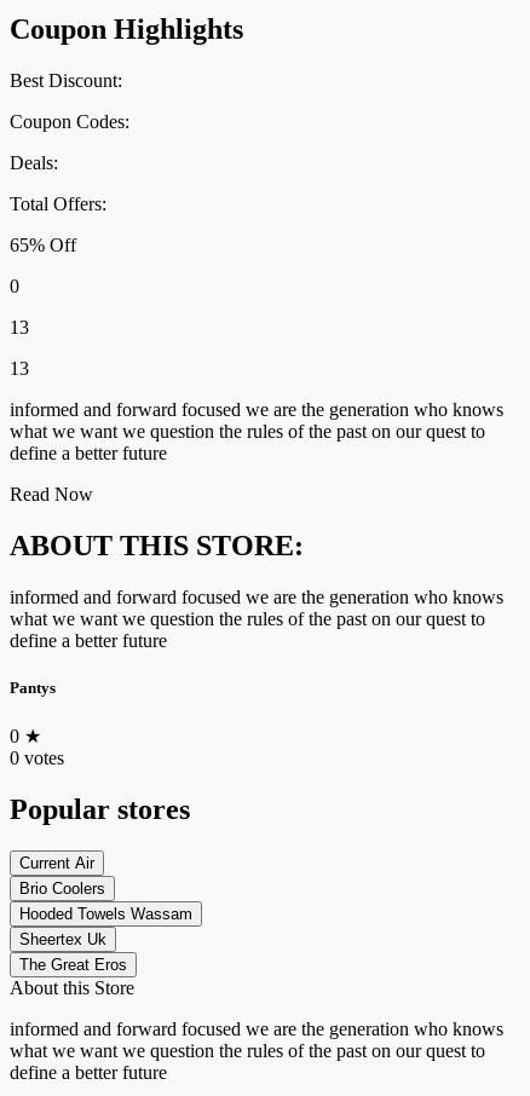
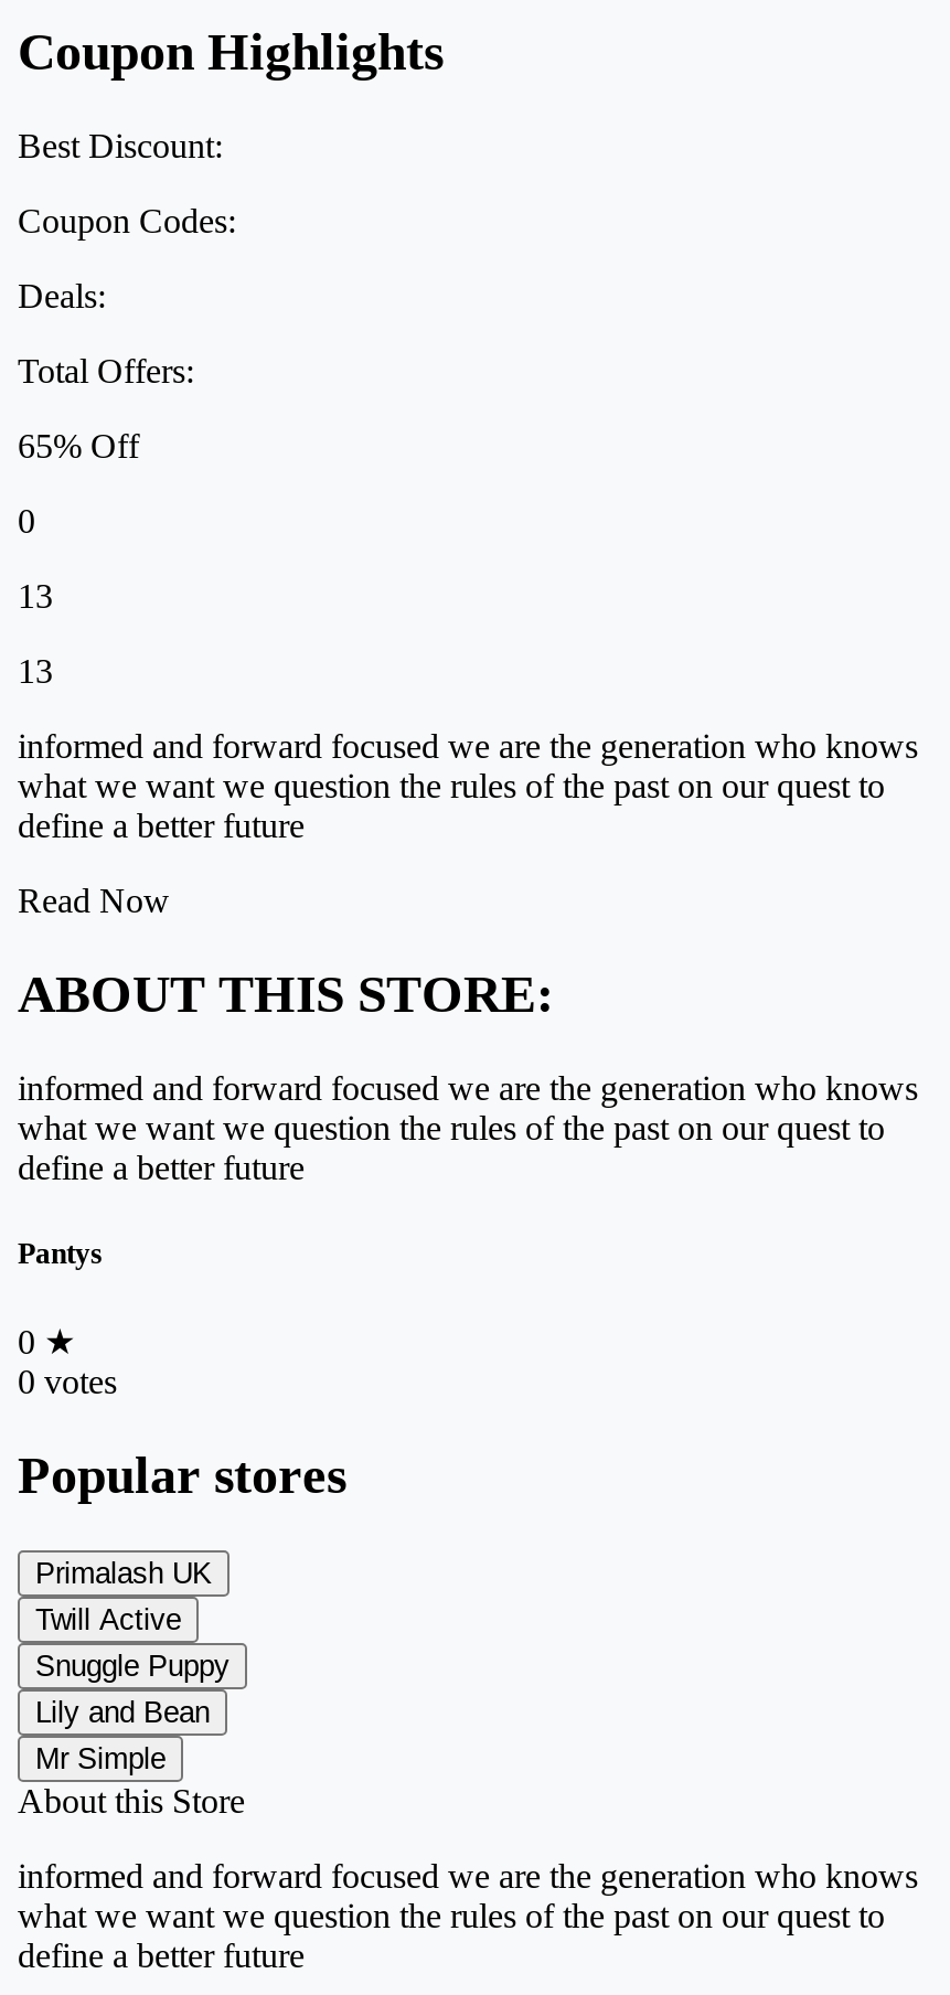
- Current Air
- Brio Coolers
- Hooded Towels Wassam
- Sheertex Uk
- The Great Eros
+ Primalash UK
+ Twill Active
+ Snuggle Puppy
+ Lily and Bean
+ Mr Simple
